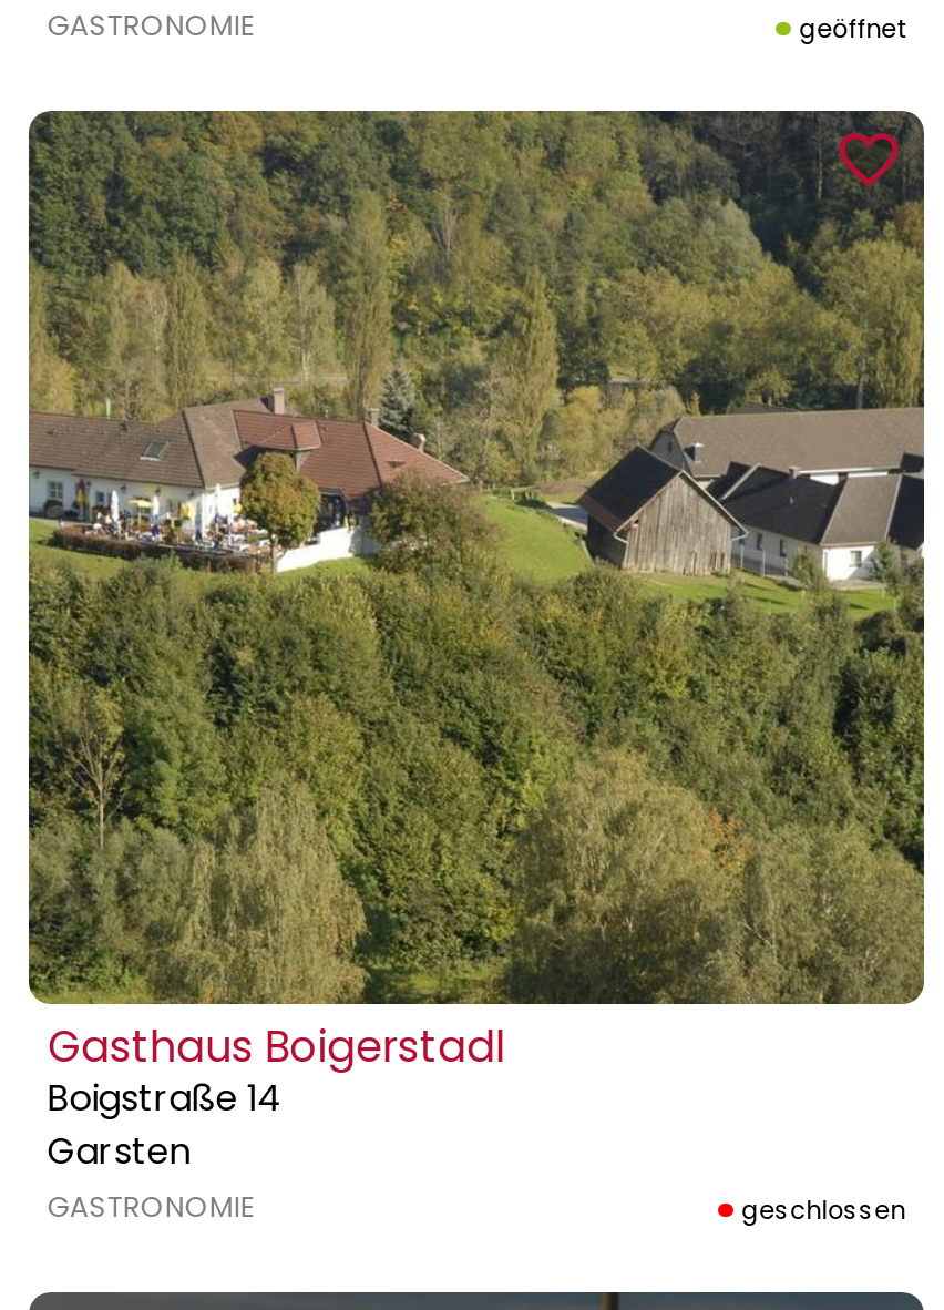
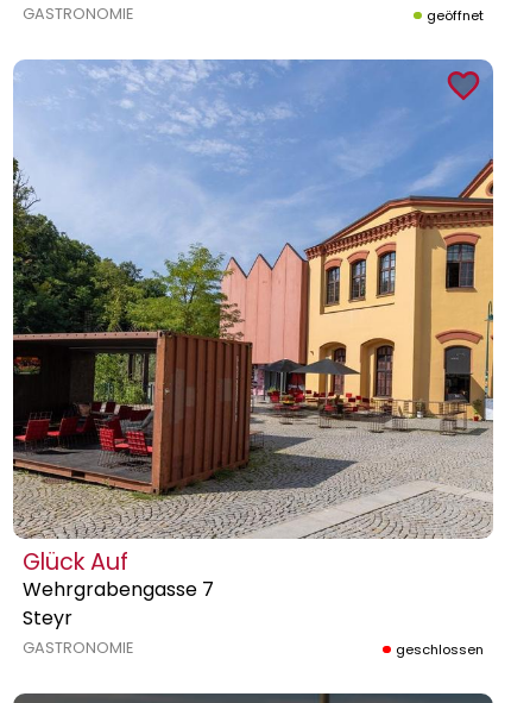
- [image]
- Gasthaus Boigerstadl
- Boigstraße 14
- Garsten
+ [image]
+ Glück Auf
+ Wehrgrabengasse 7
+ Steyr
